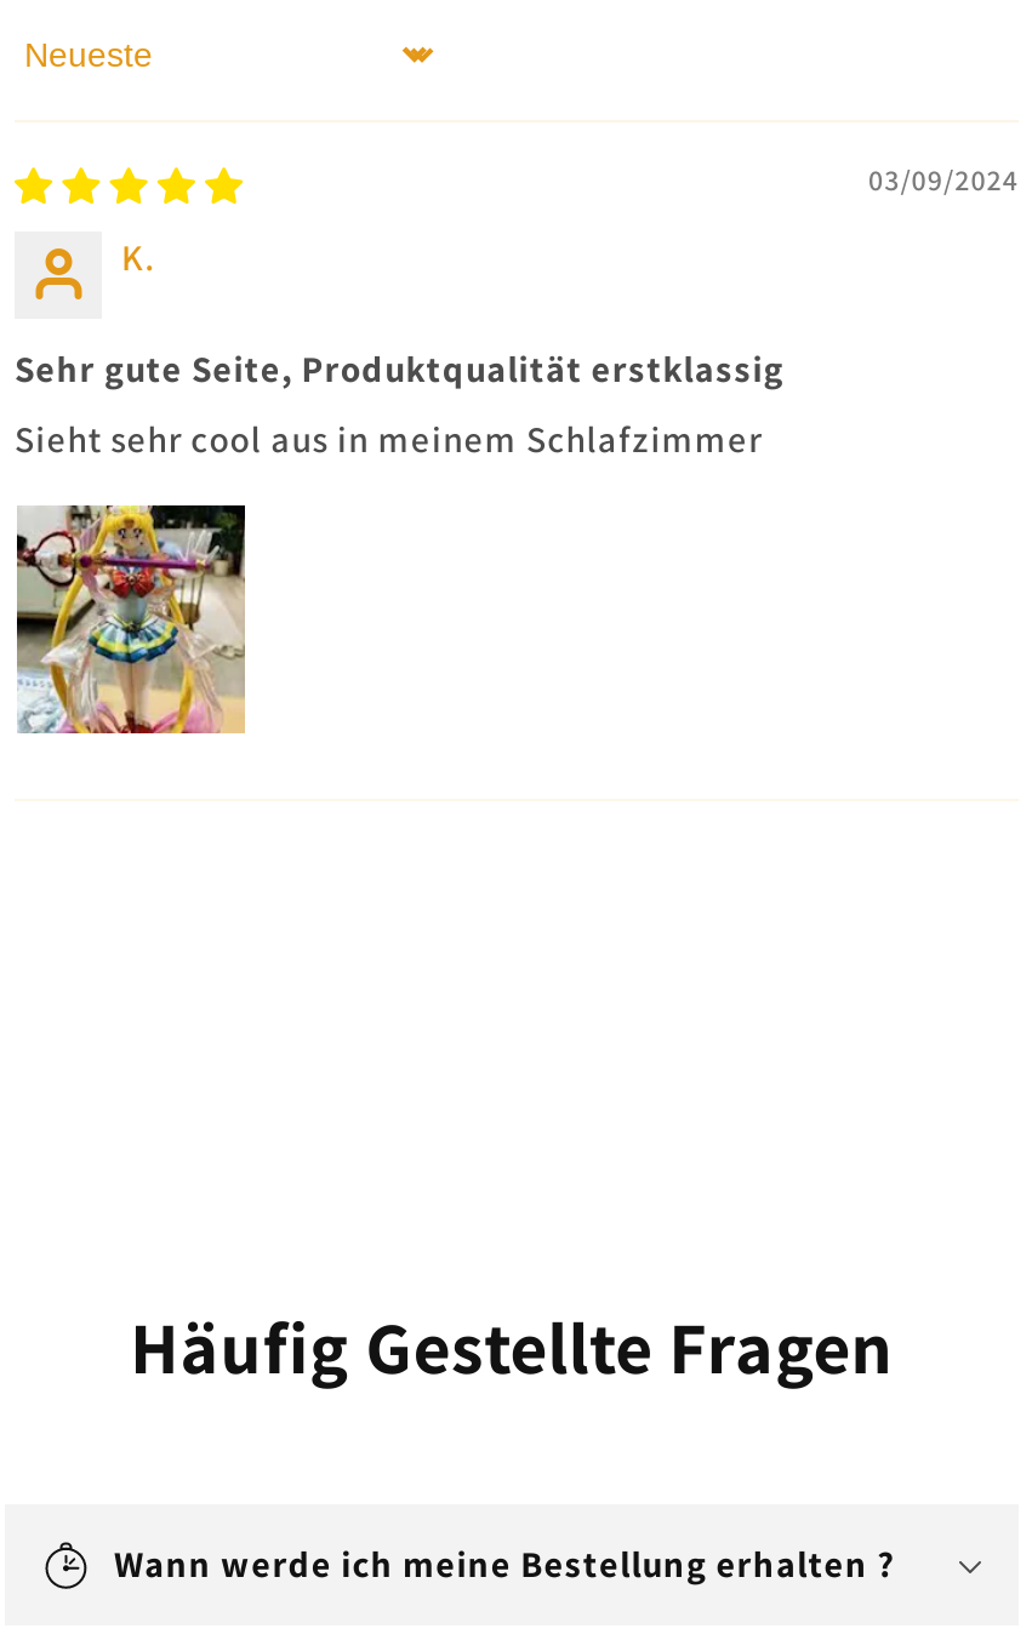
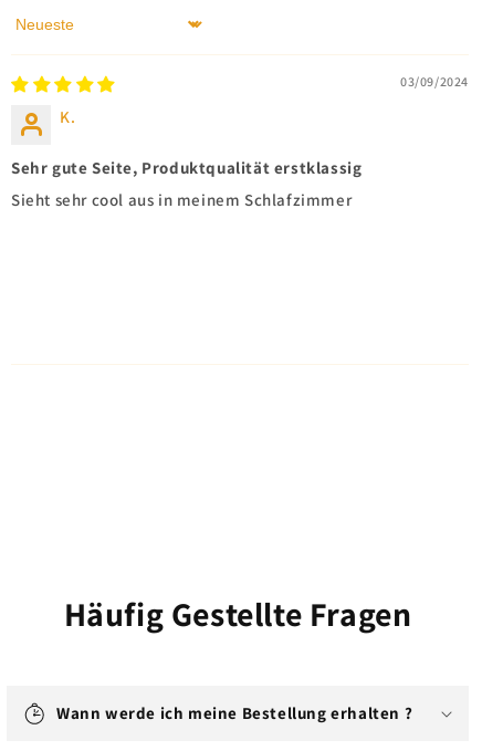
- [image]
